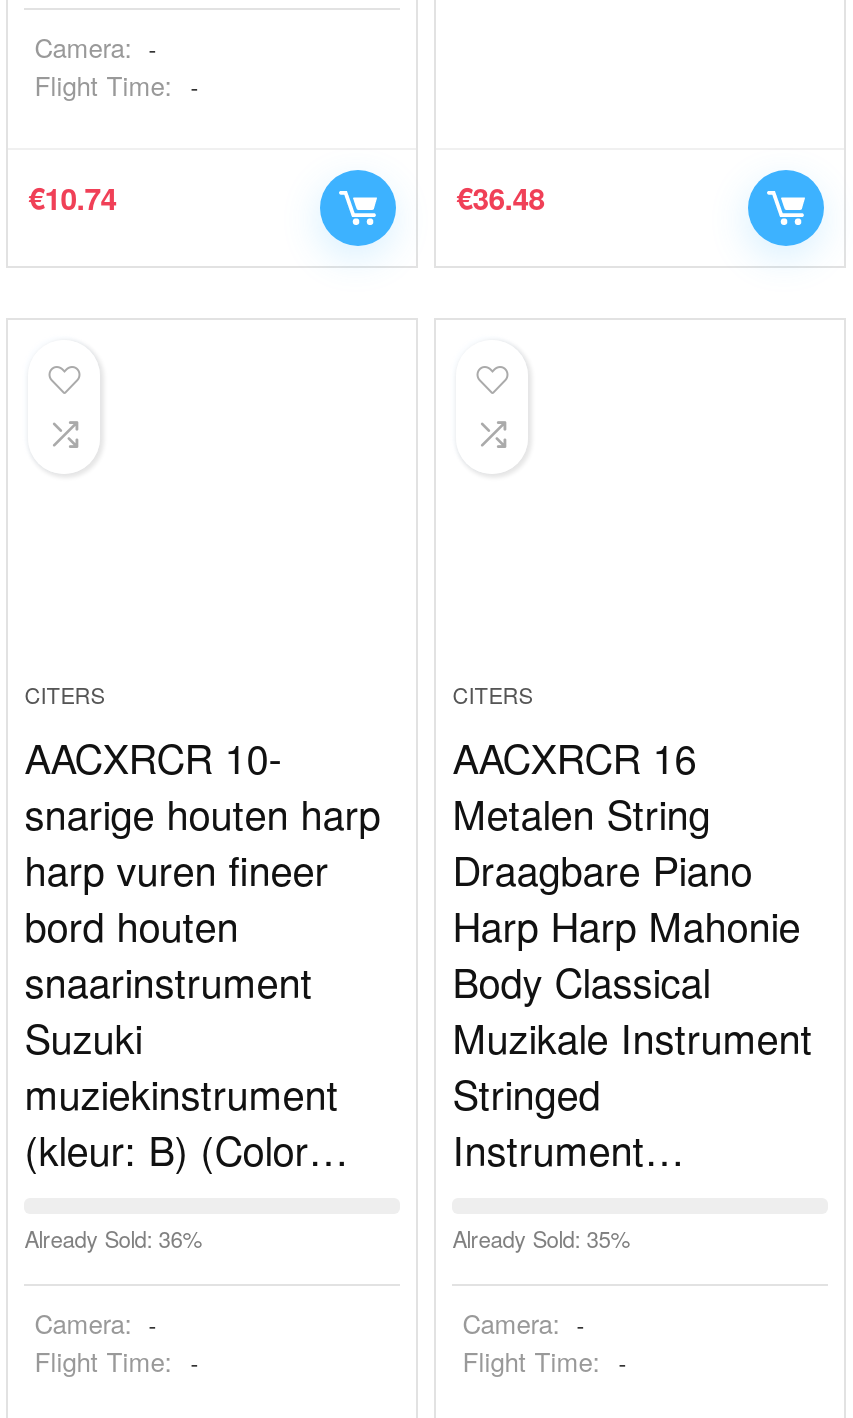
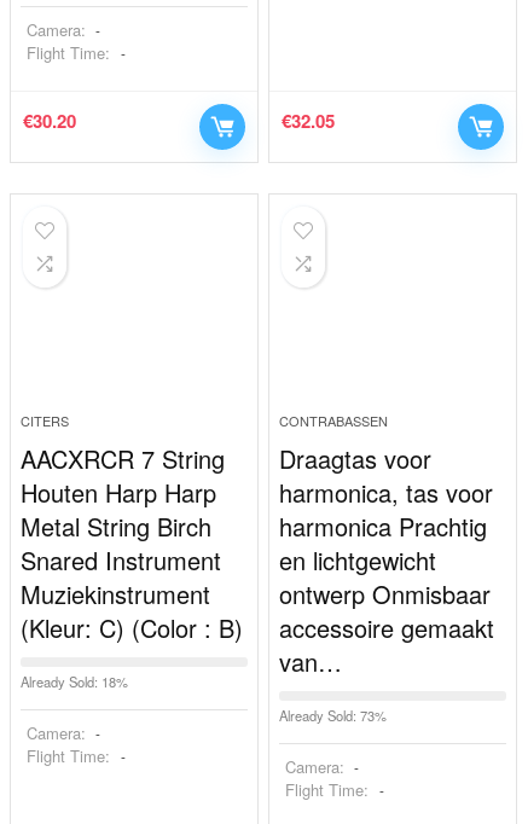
- €10.74
+ €30.20

- €36.48
+ €32.05

- CITERS
- AACXRCR 16
- Metalen String
- Draagbare Piano
- Harp Harp Mahonie
- Body Classical
- Muzikale Instrument
- Stringed
- Instrument…
+ CONTRABASSEN
+ Draagtas voor
+ harmonica, tas voor
+ harmonica Prachtig
+ en lichtgewicht
+ ontwerp Onmisbaar
+ accessoire gemaakt
+ van…

- AACXRCR 10-
- snarige houten harp
- harp vuren fineer
- bord houten
- snaarinstrument
- Suzuki
- muziekinstrument
- (kleur: B) (Color…
+ AACXRCR 7 String
+ Houten Harp Harp
+ Metal String Birch
+ Snared Instrument
+ Muziekinstrument
+ (Kleur: C) (Color : B)

- Already Sold: 36%
+ Already Sold: 18%

- Already Sold: 35%
+ Already Sold: 73%

moved up: Camera: - | Flight Time: -
